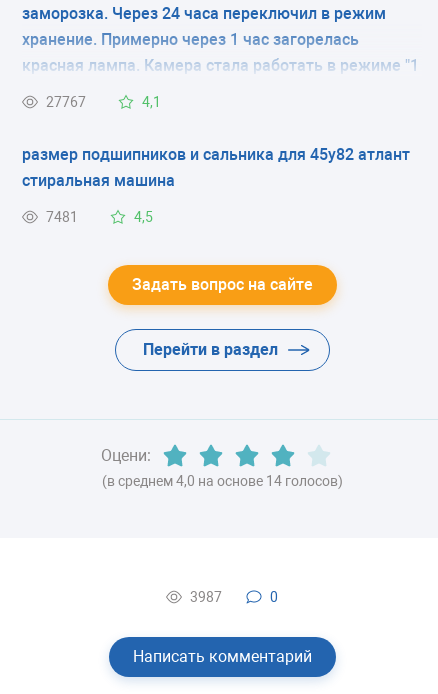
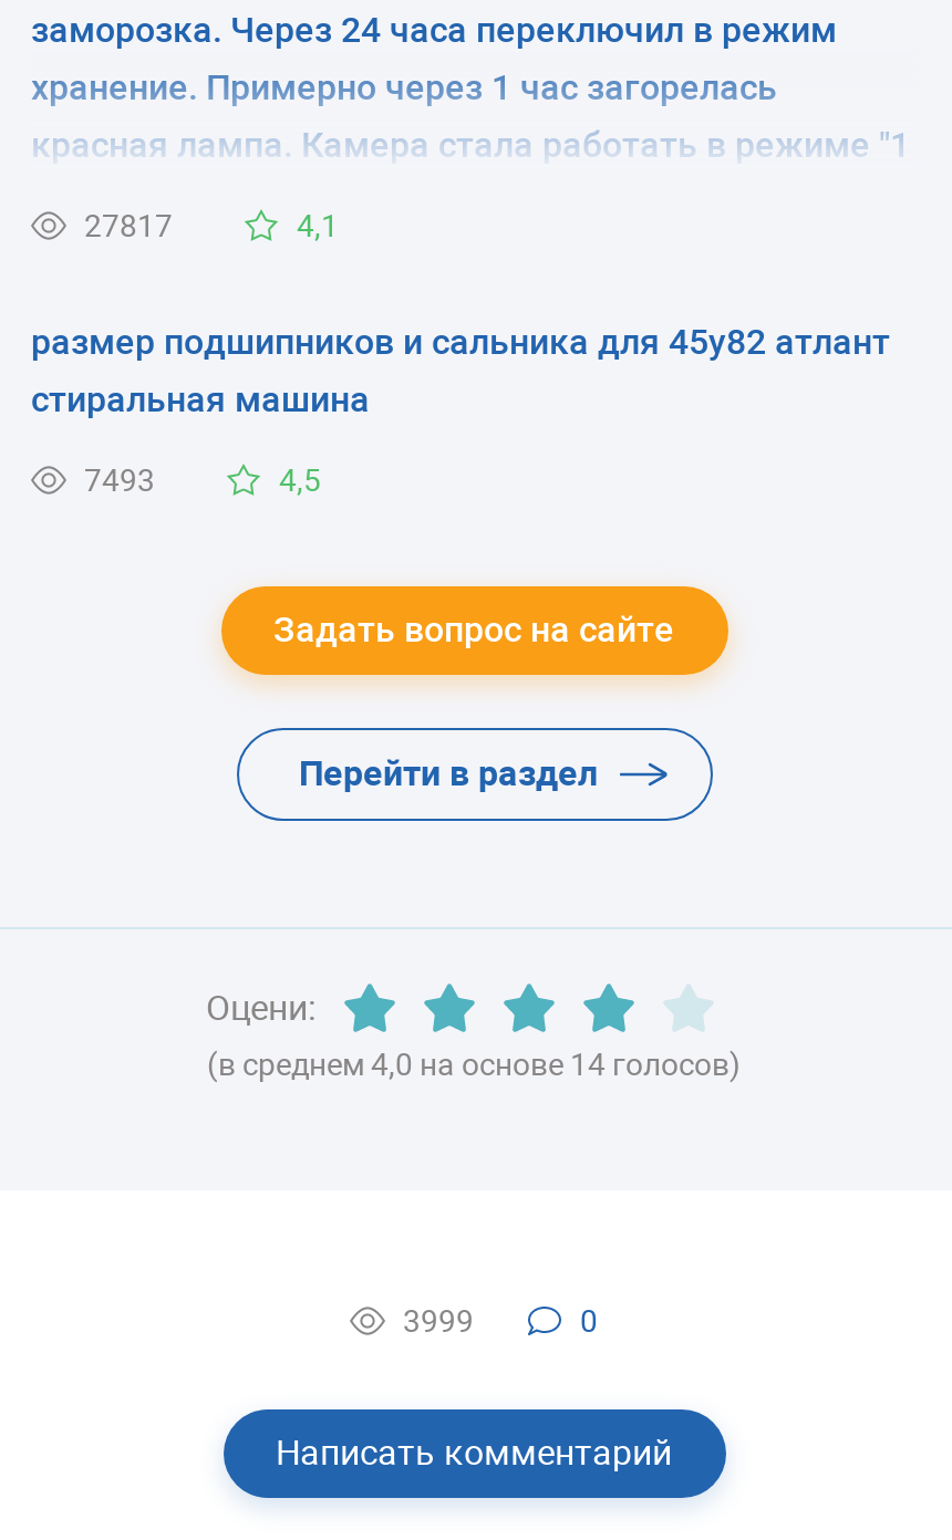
- 27767
+ 27817

- 7481
+ 7493

- 3987
+ 3999
